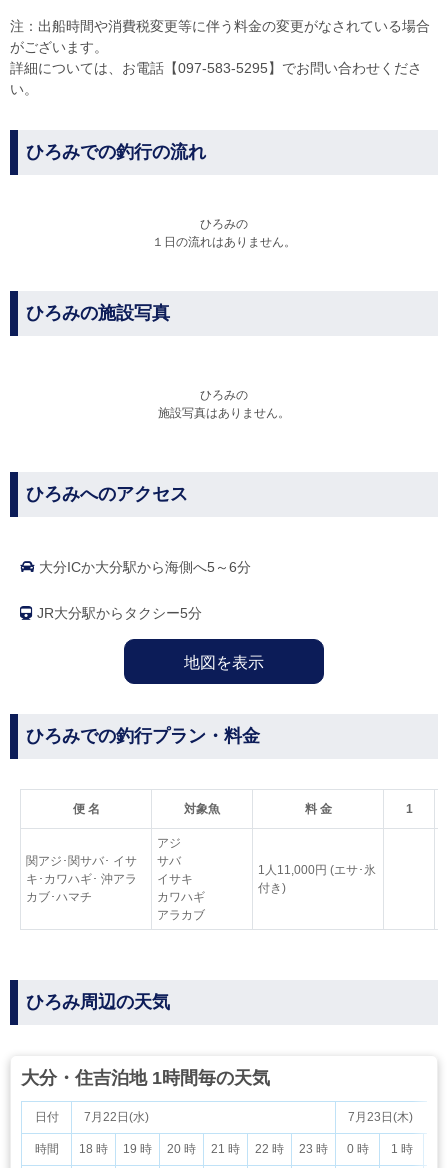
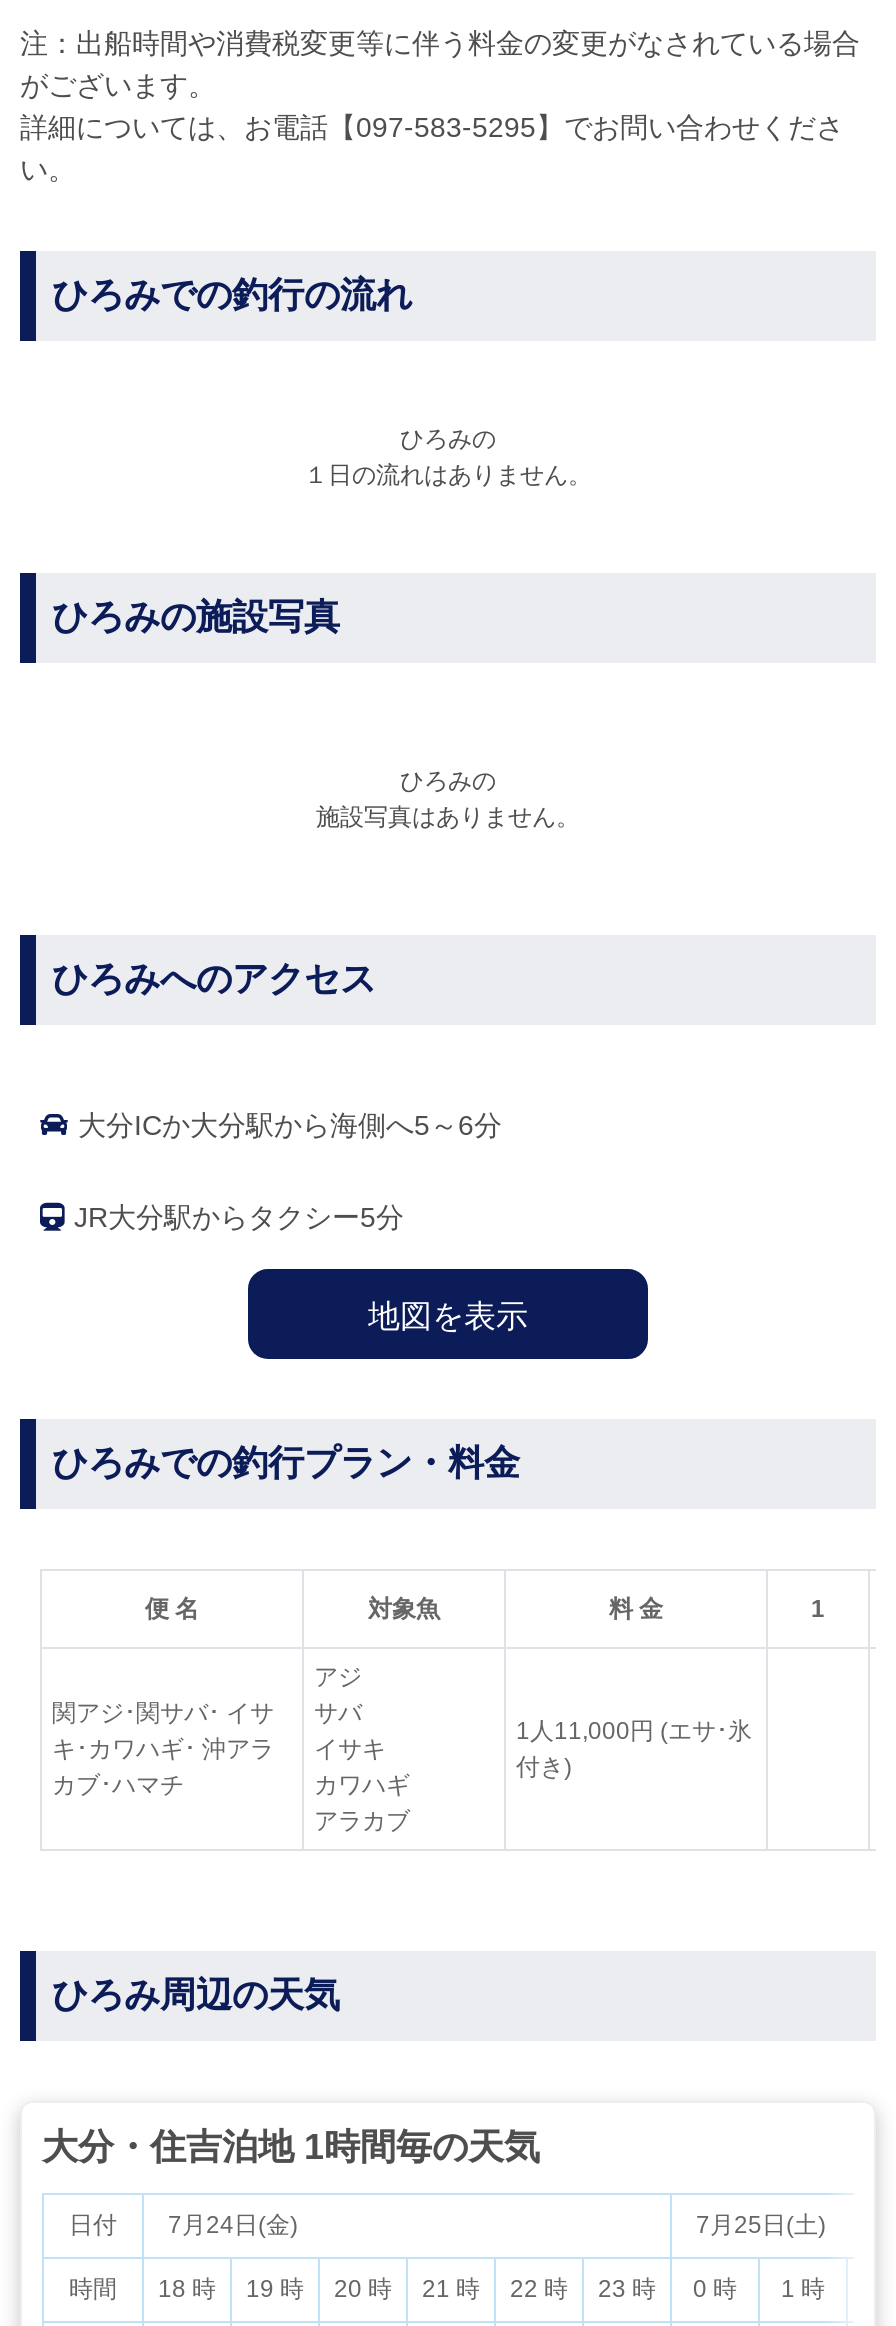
- 日付 7月22日(水)
+ 日付 7月24日(金)

- 7月23日(木)
+ 7月25日(土)
